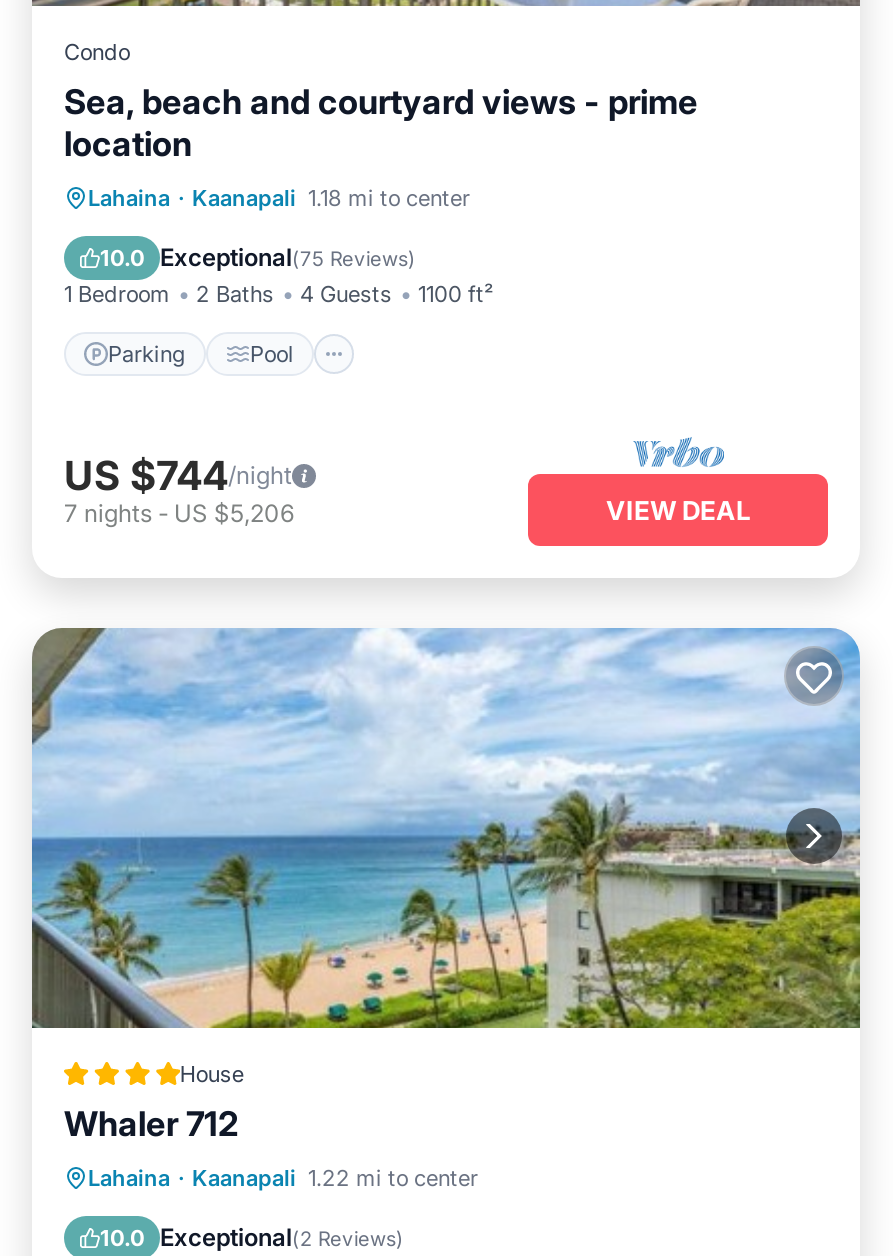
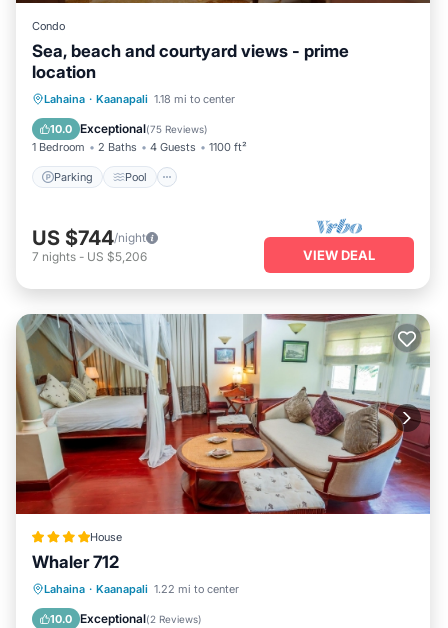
- [image]
+ [image]
